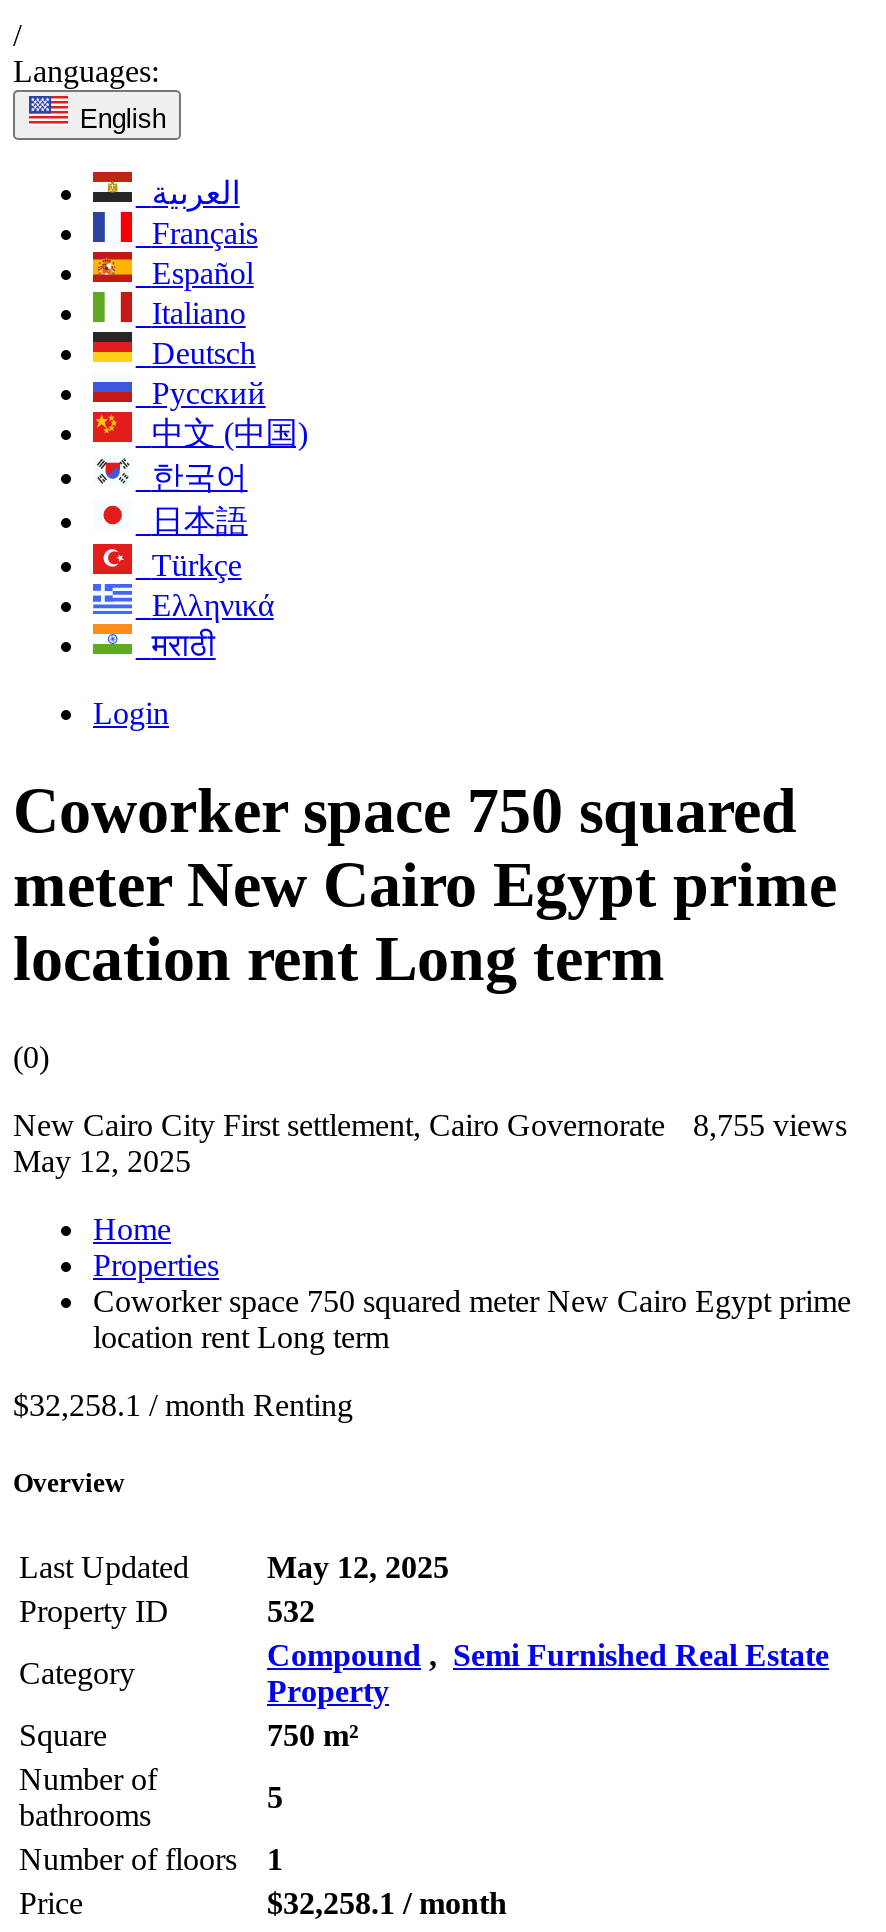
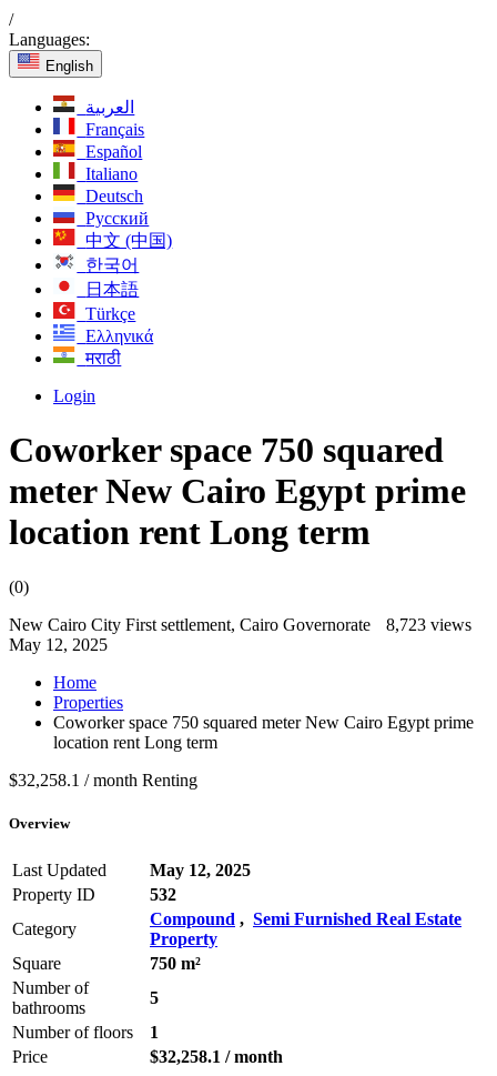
- New Cairo City First settlement, Cairo Governorate 8,755 views
+ New Cairo City First settlement, Cairo Governorate 8,723 views
